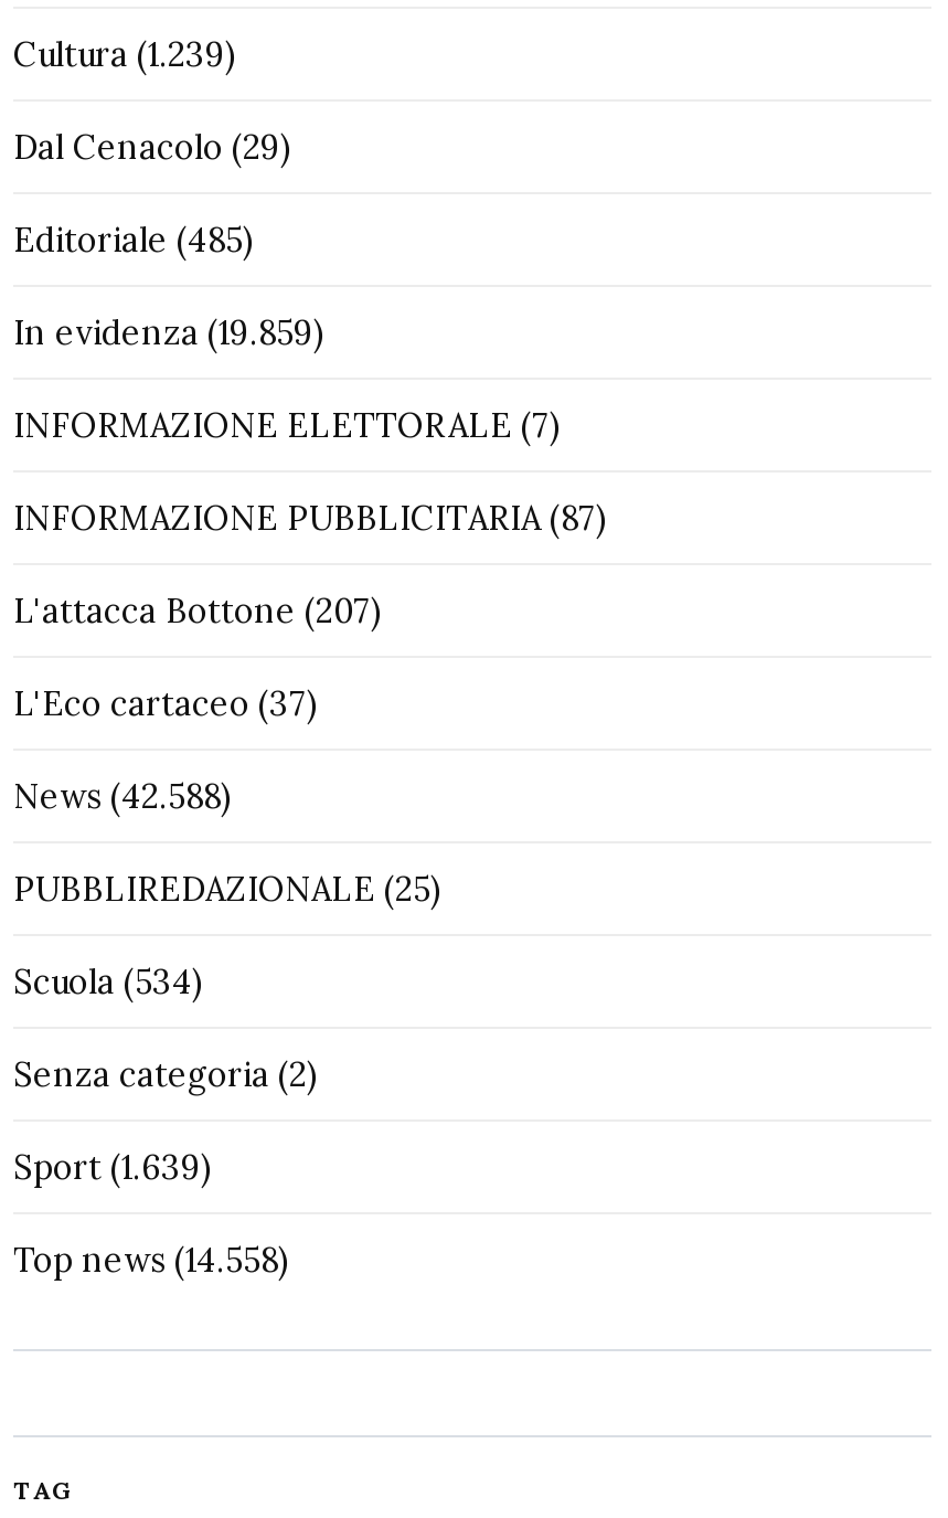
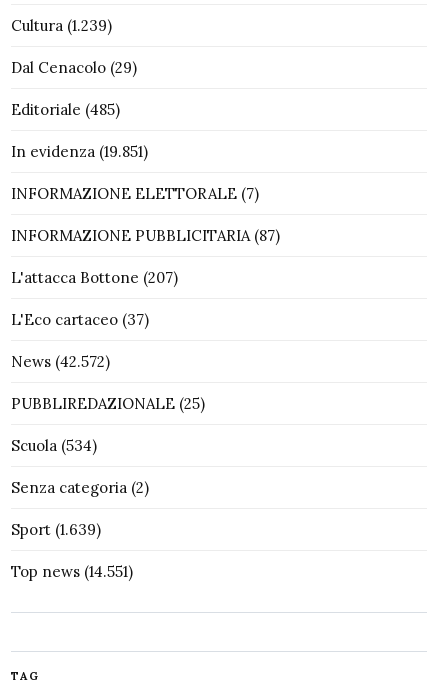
- In evidenza (19.859)
+ In evidenza (19.851)

- News (42.588)
+ News (42.572)

- Top news (14.558)
+ Top news (14.551)
